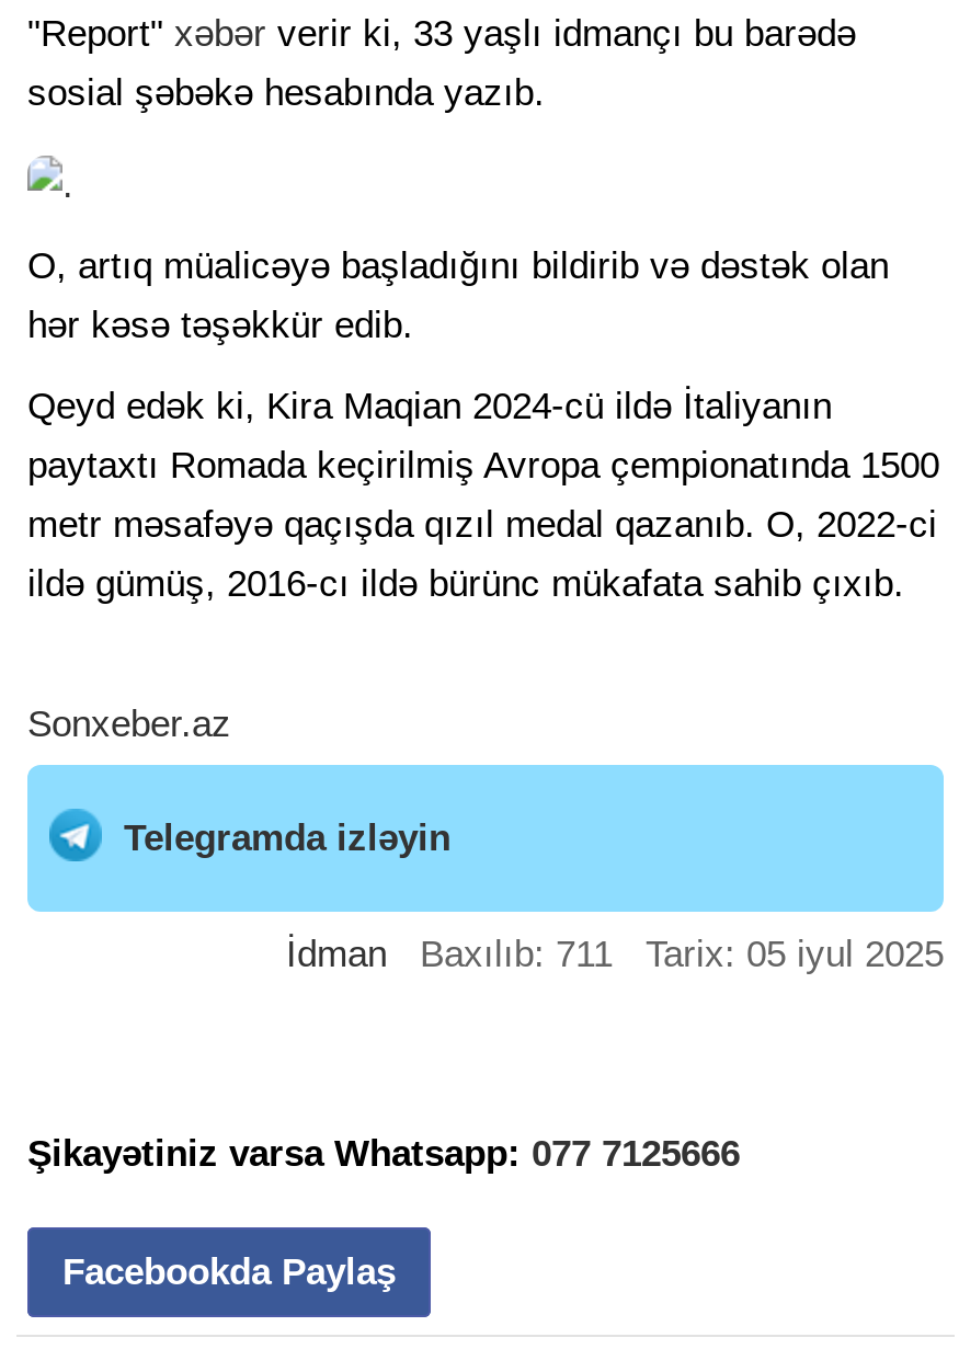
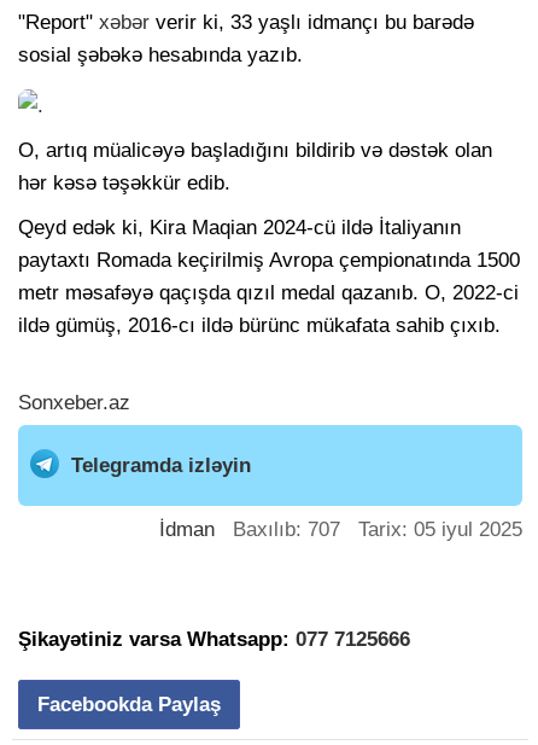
- İdman Baxılıb: 711 Tarix: 05 iyul 2025
+ İdman Baxılıb: 707 Tarix: 05 iyul 2025
